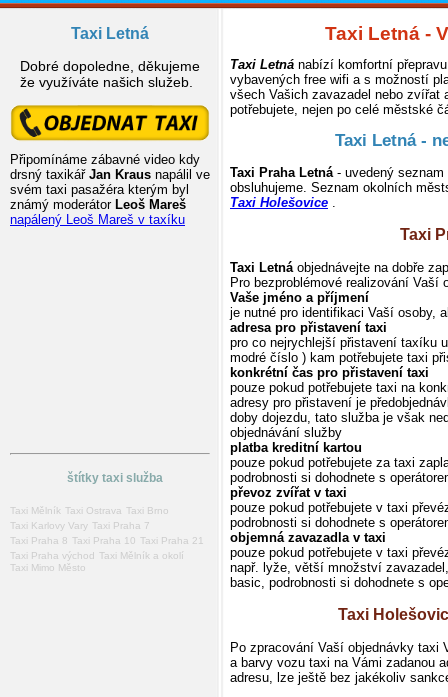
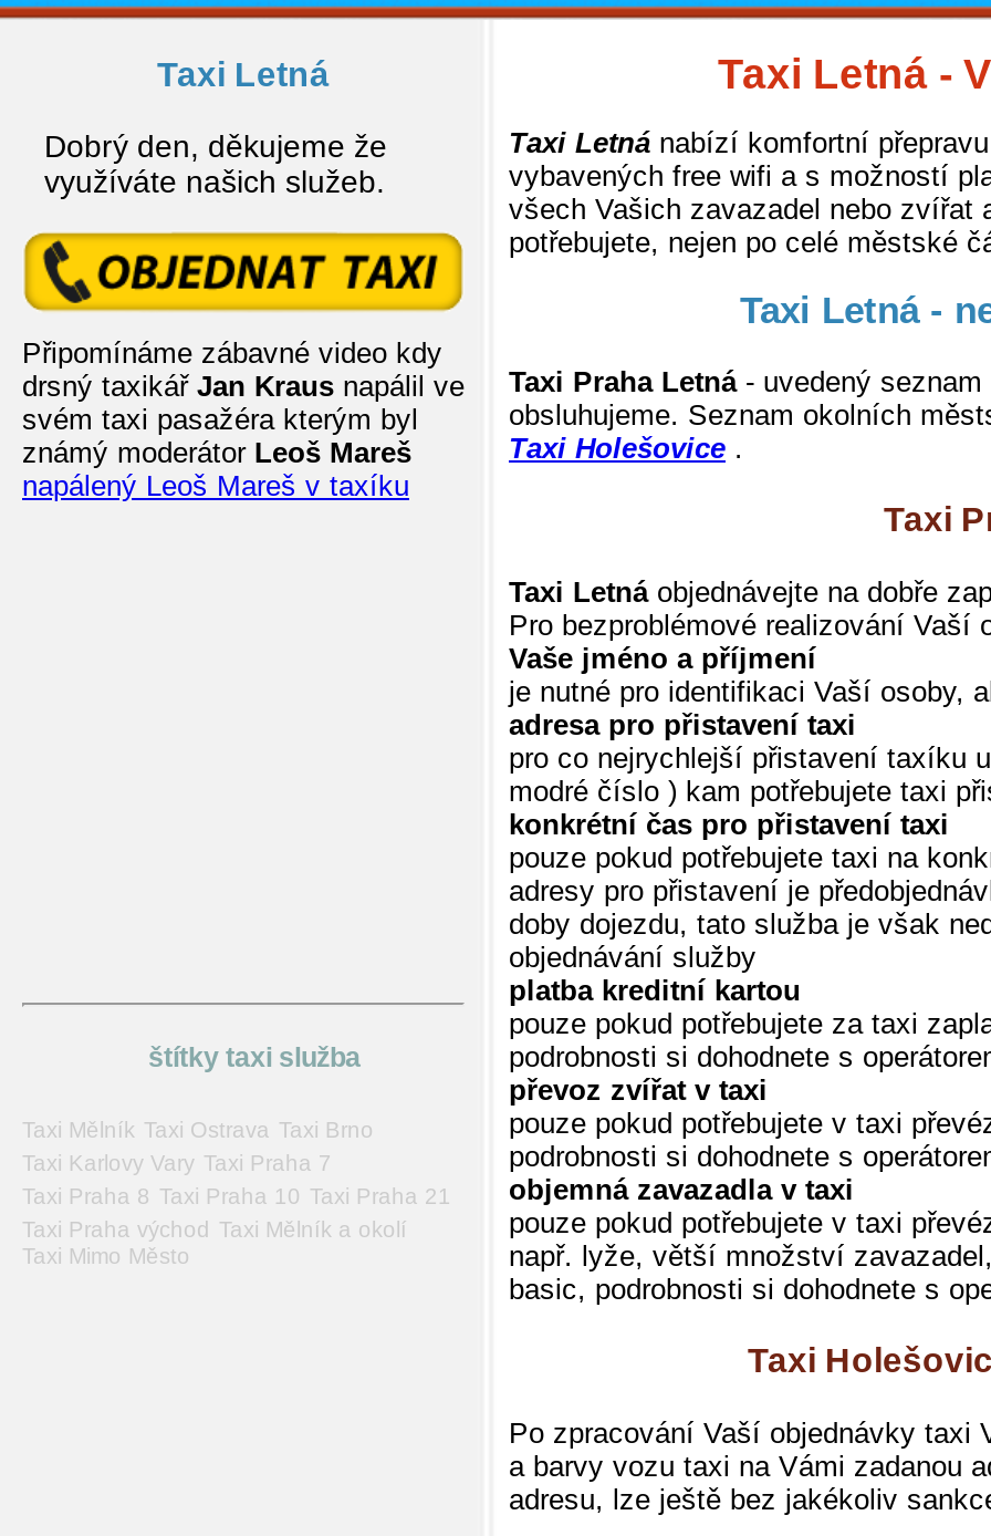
- Dobré dopoledne, děkujeme
- že využíváte našich služeb.
+ Dobrý den, děkujeme že
+ využíváte našich služeb.
